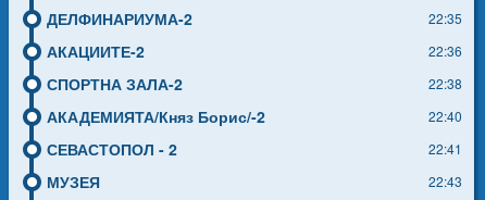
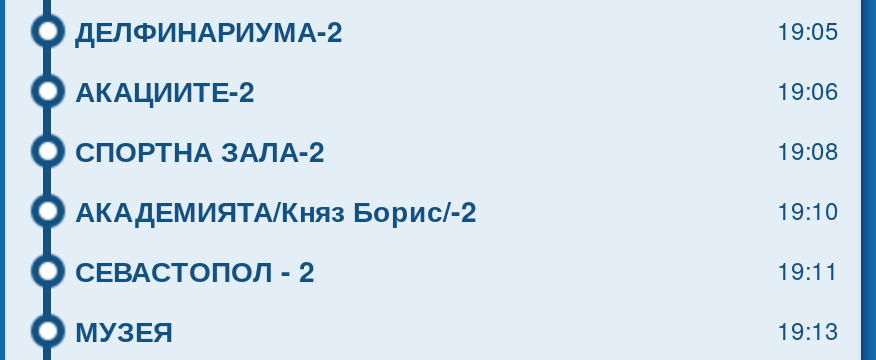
- 22:35
+ 19:05

- 22:36
+ 19:06

- 22:38
+ 19:08

- 22:40
+ 19:10

- 22:41
+ 19:11

- 22:43
+ 19:13
